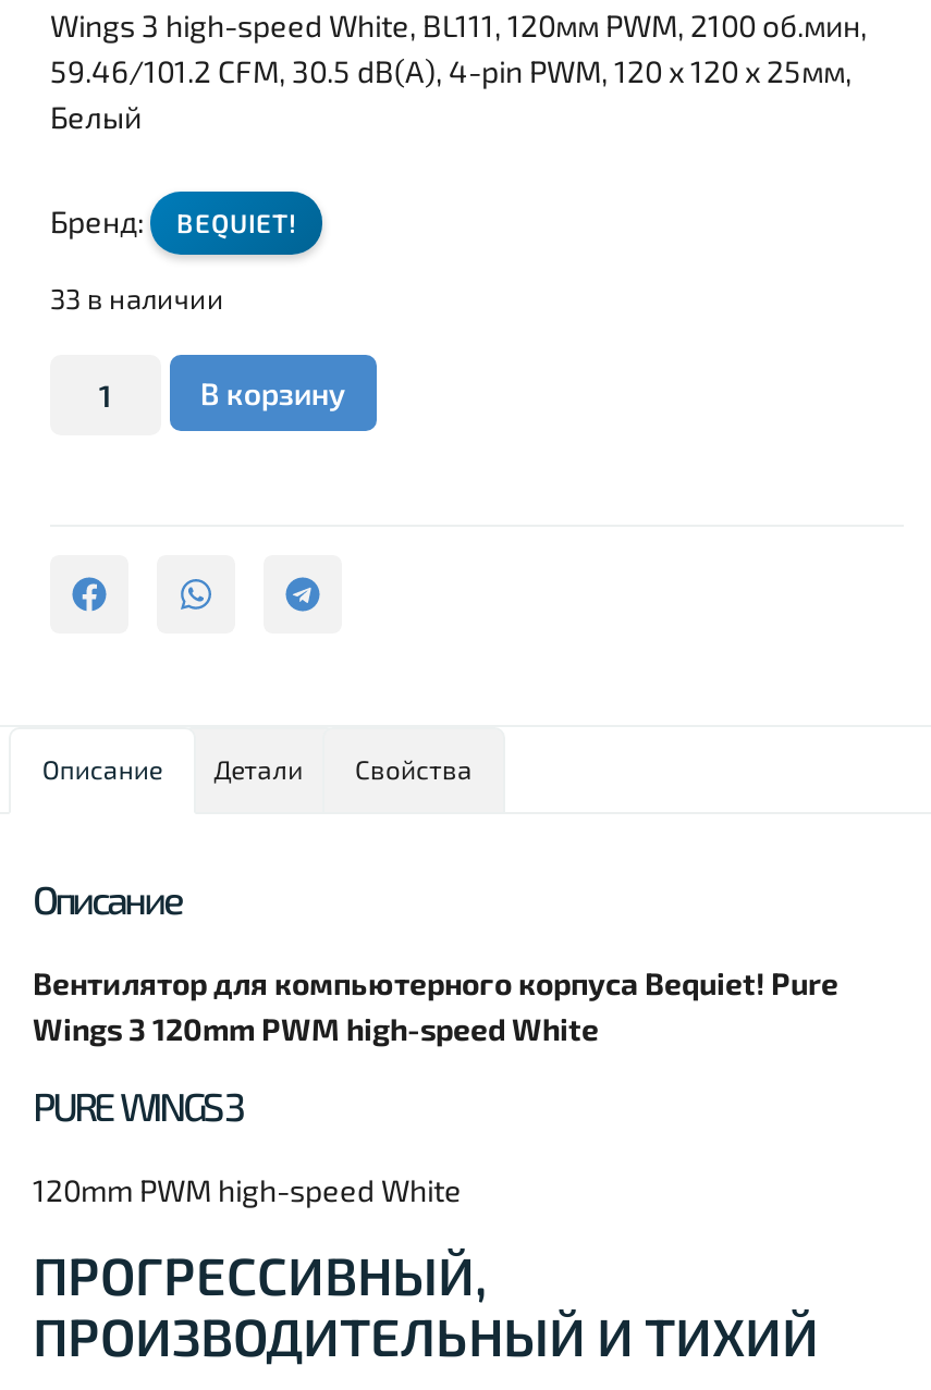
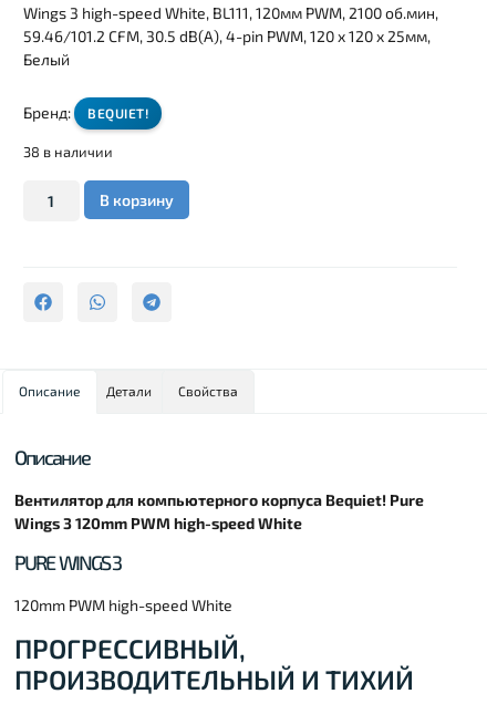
- 33 в наличии
+ 38 в наличии
